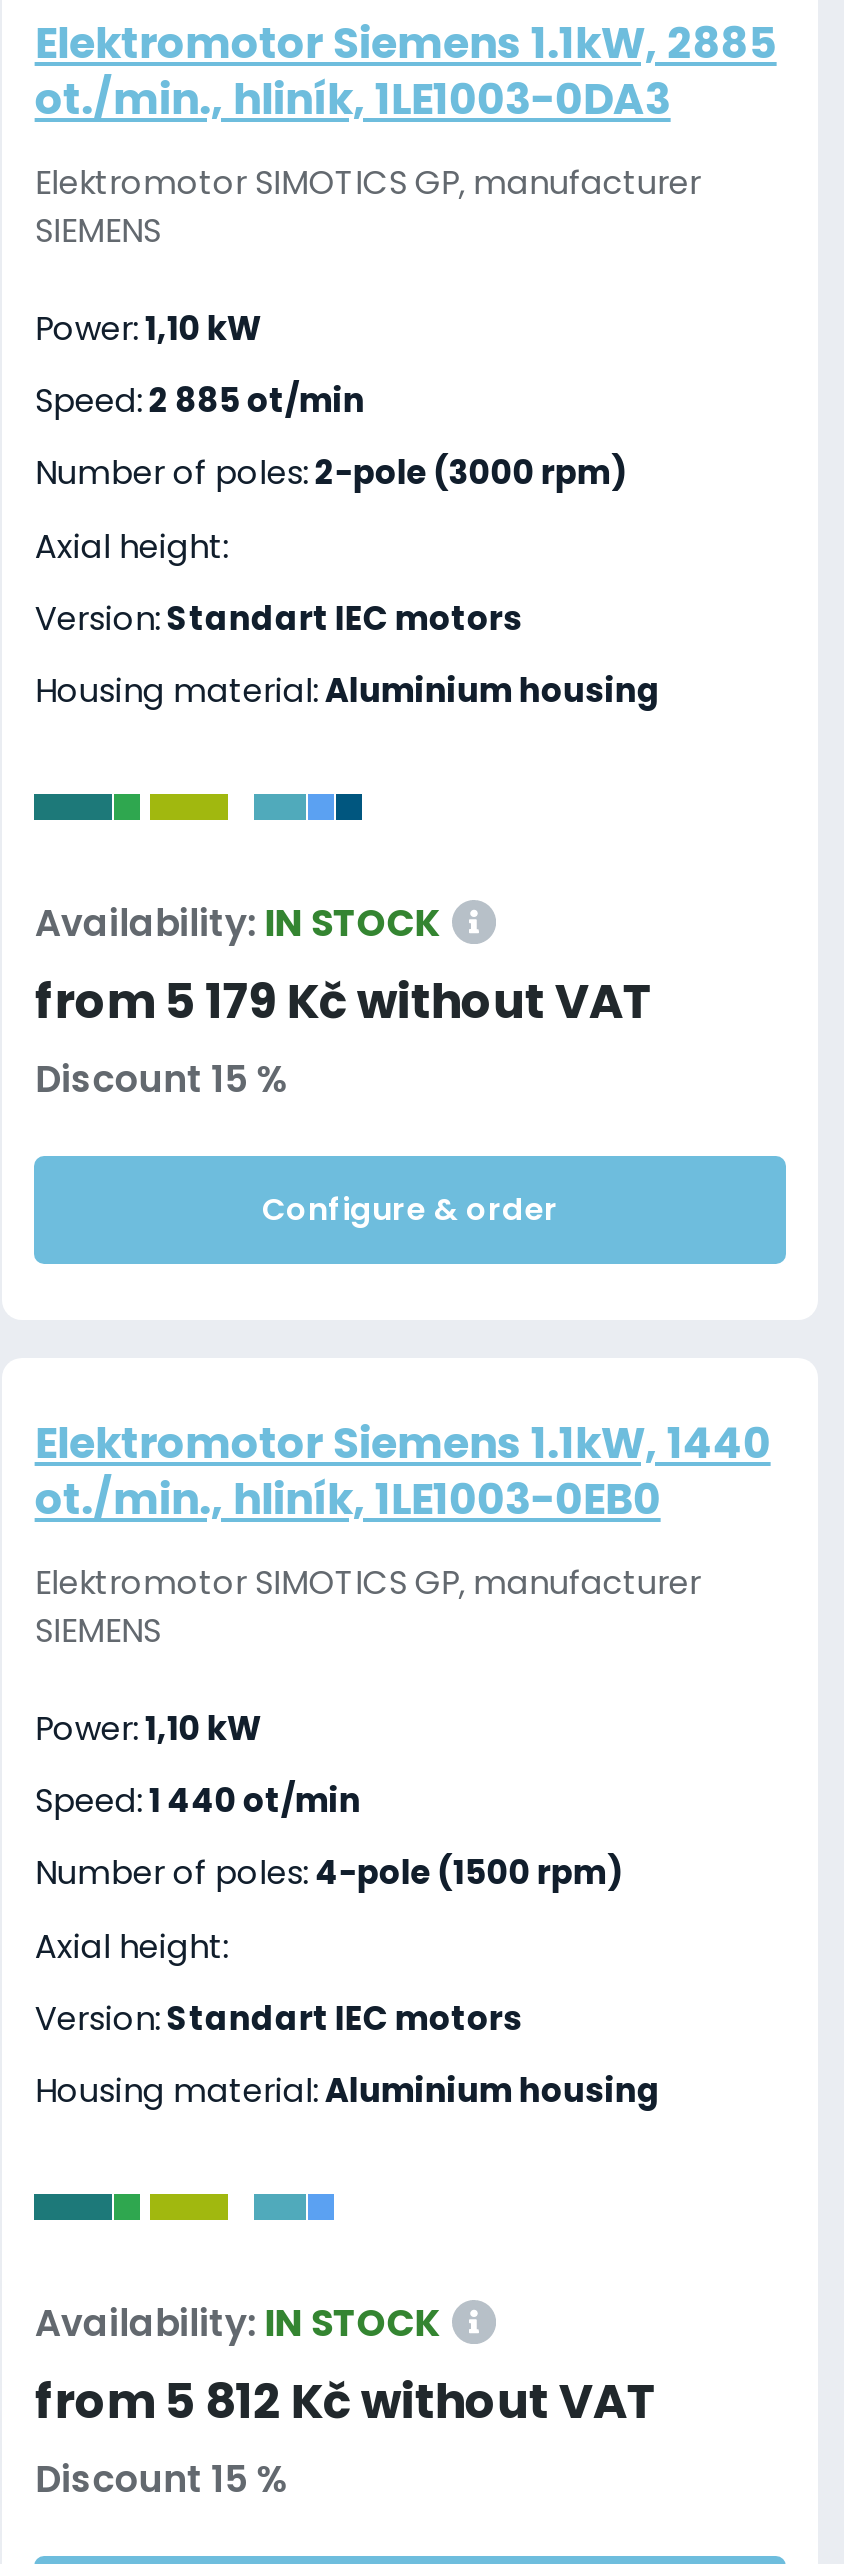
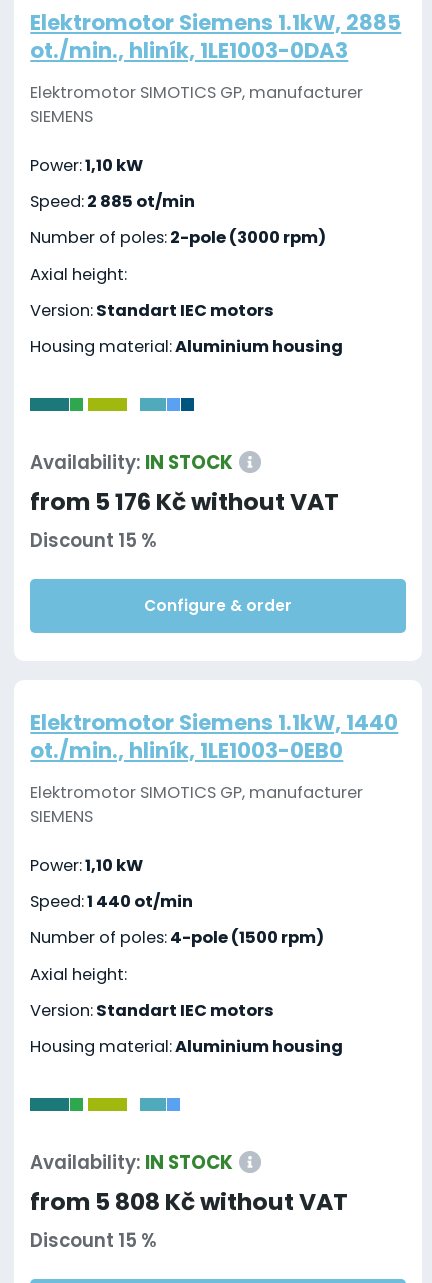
- from 5 179 Kč without VAT
+ from 5 176 Kč without VAT

- from 5 812 Kč without VAT
+ from 5 808 Kč without VAT
